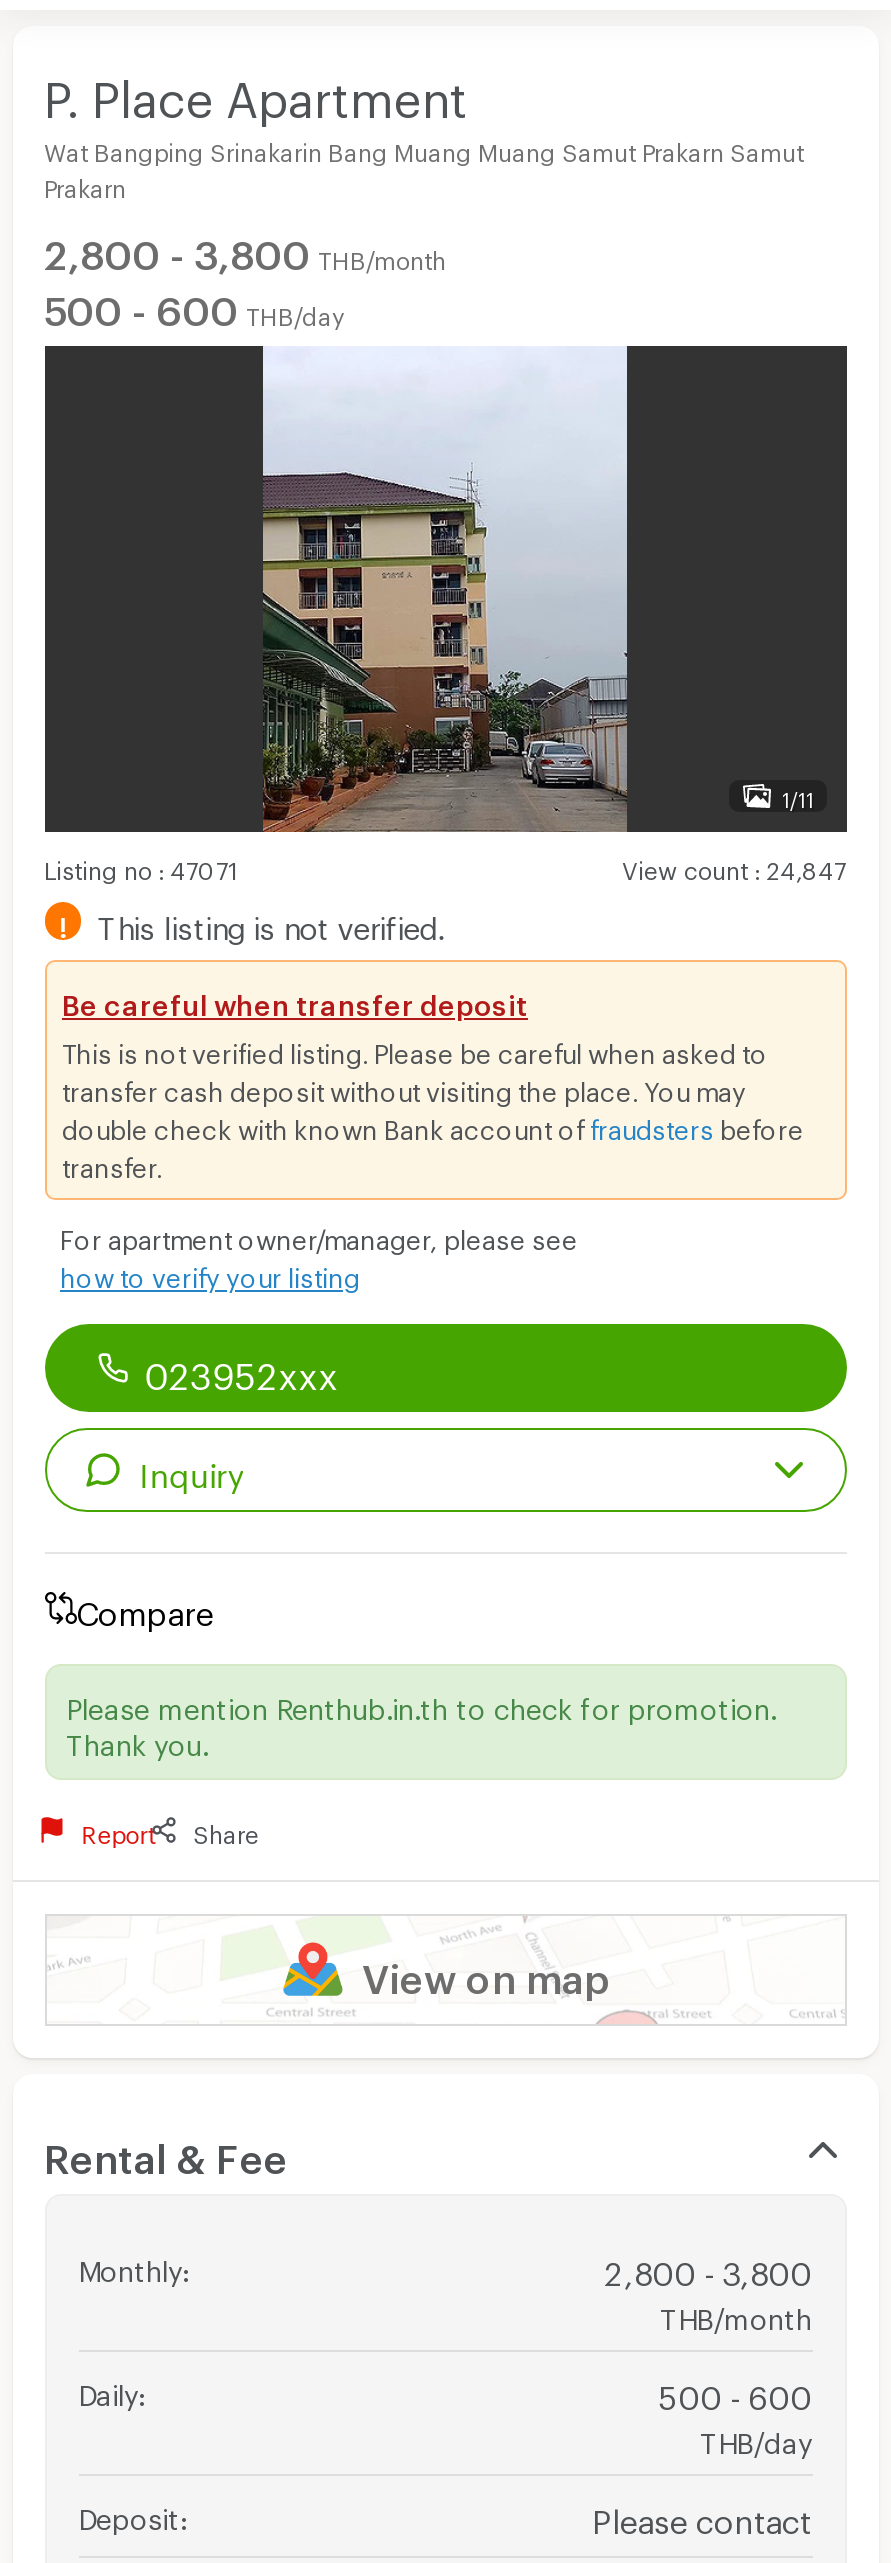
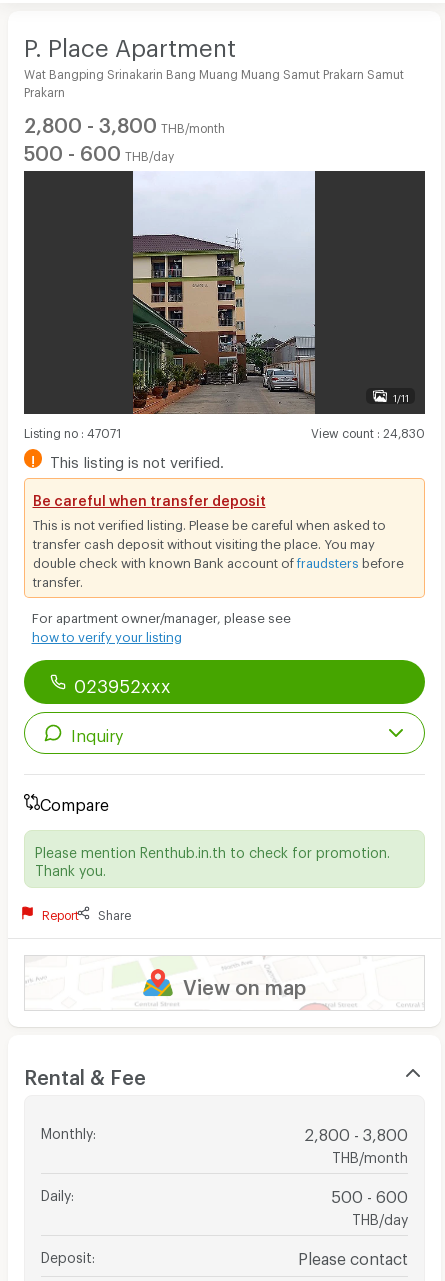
- View count: 24,847
+ View count: 24,830
